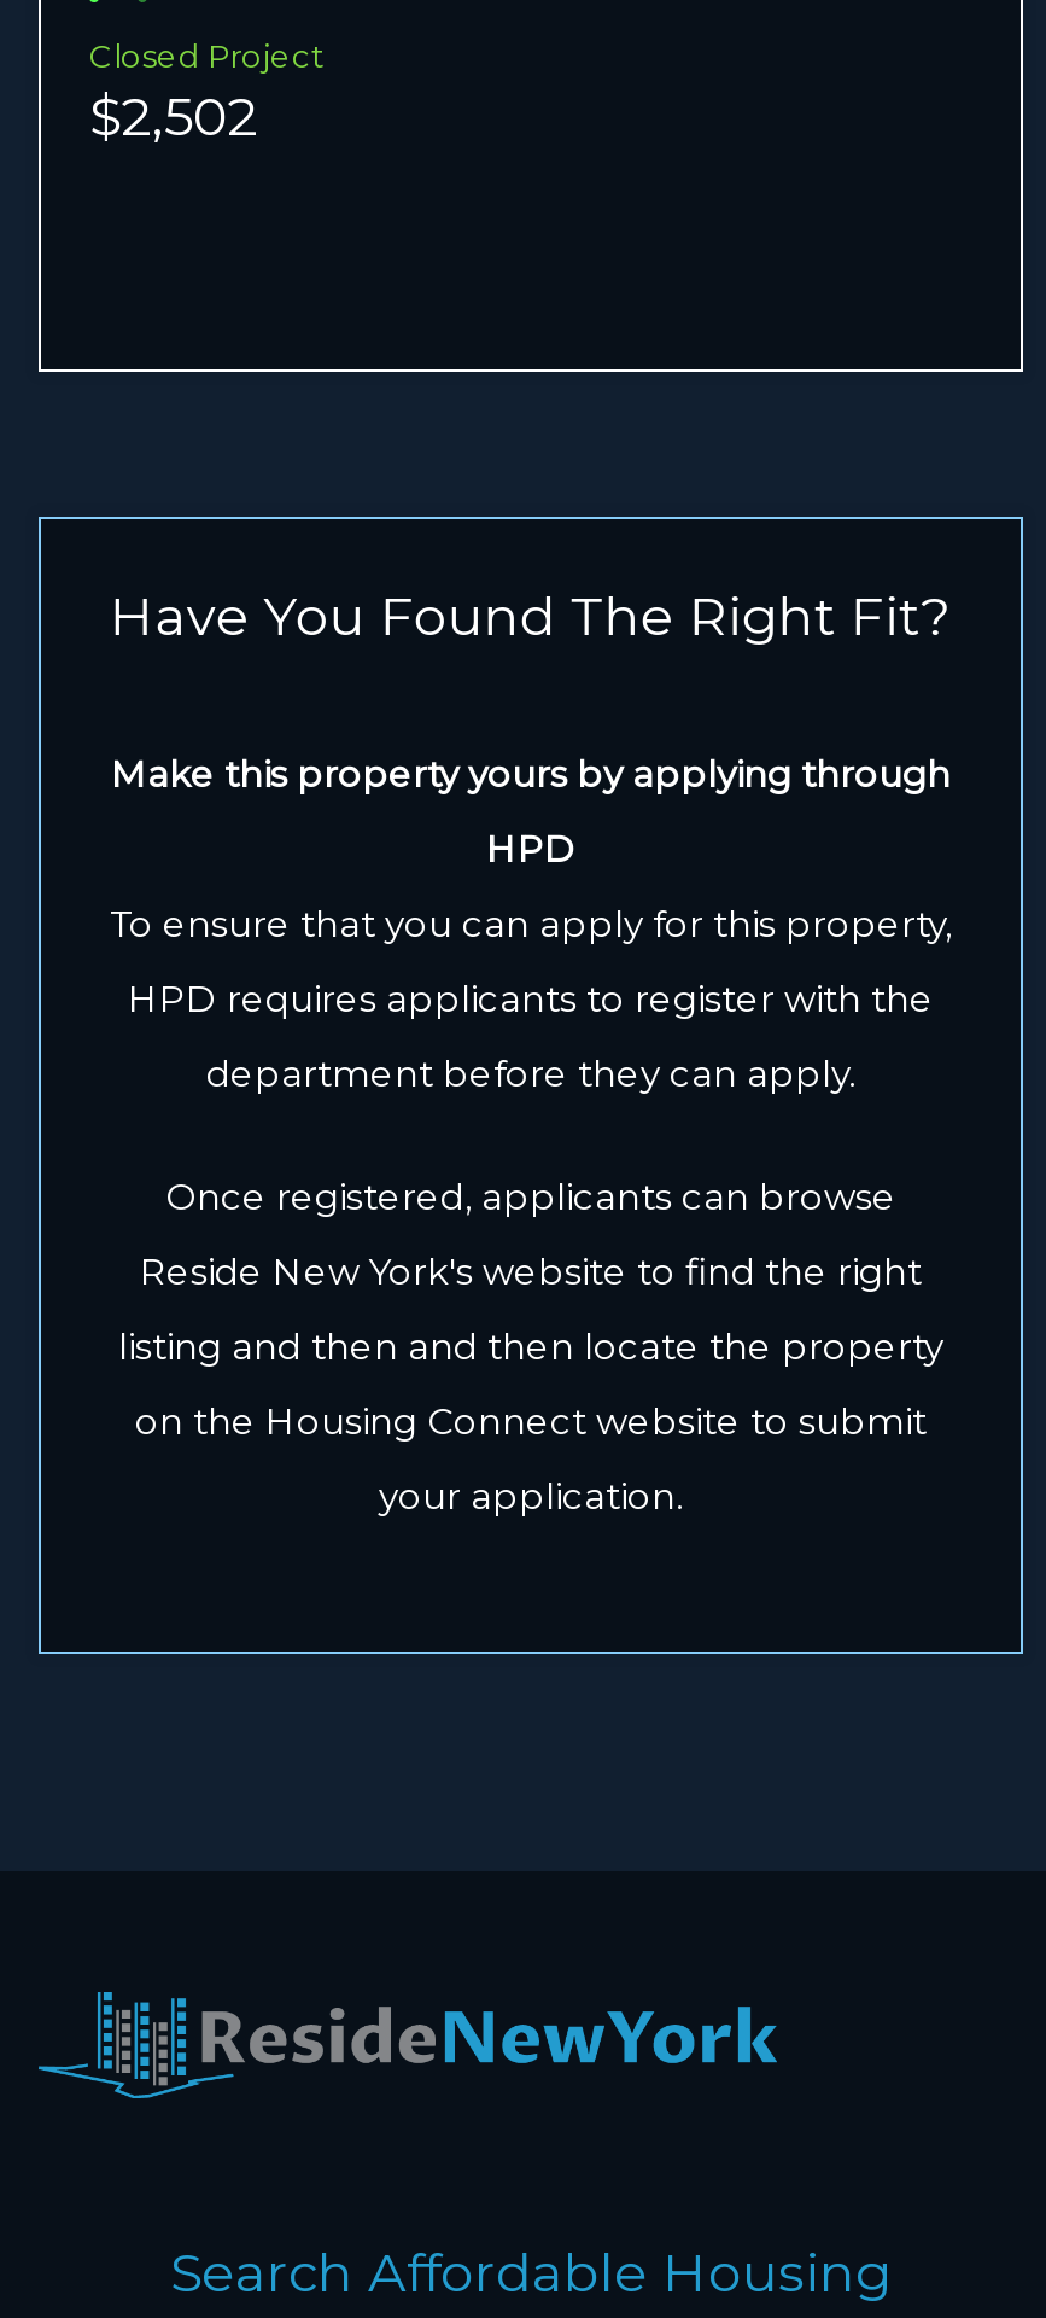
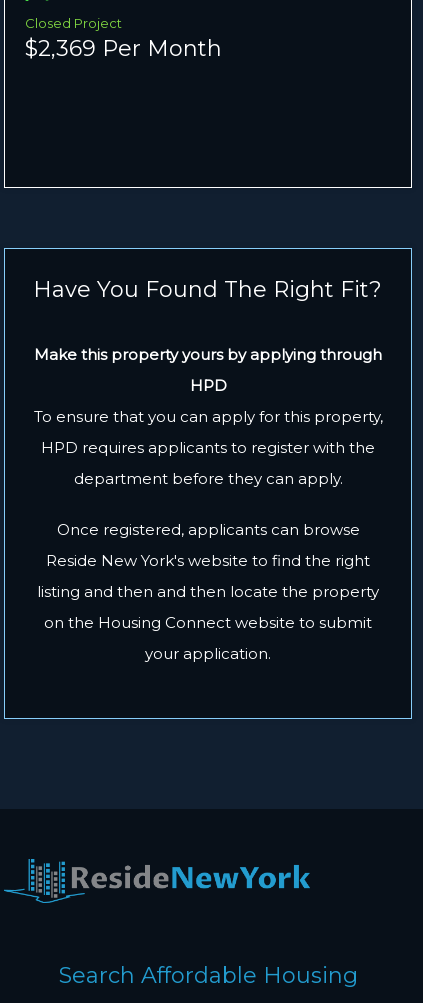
- $2,502
+ $2,369 Per Month
